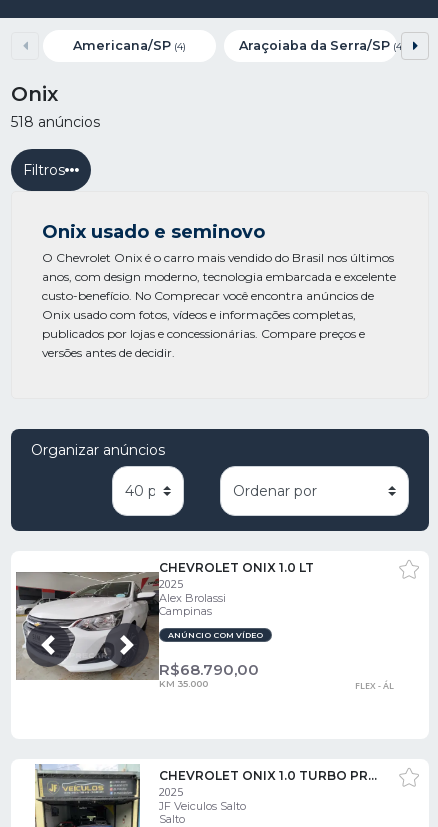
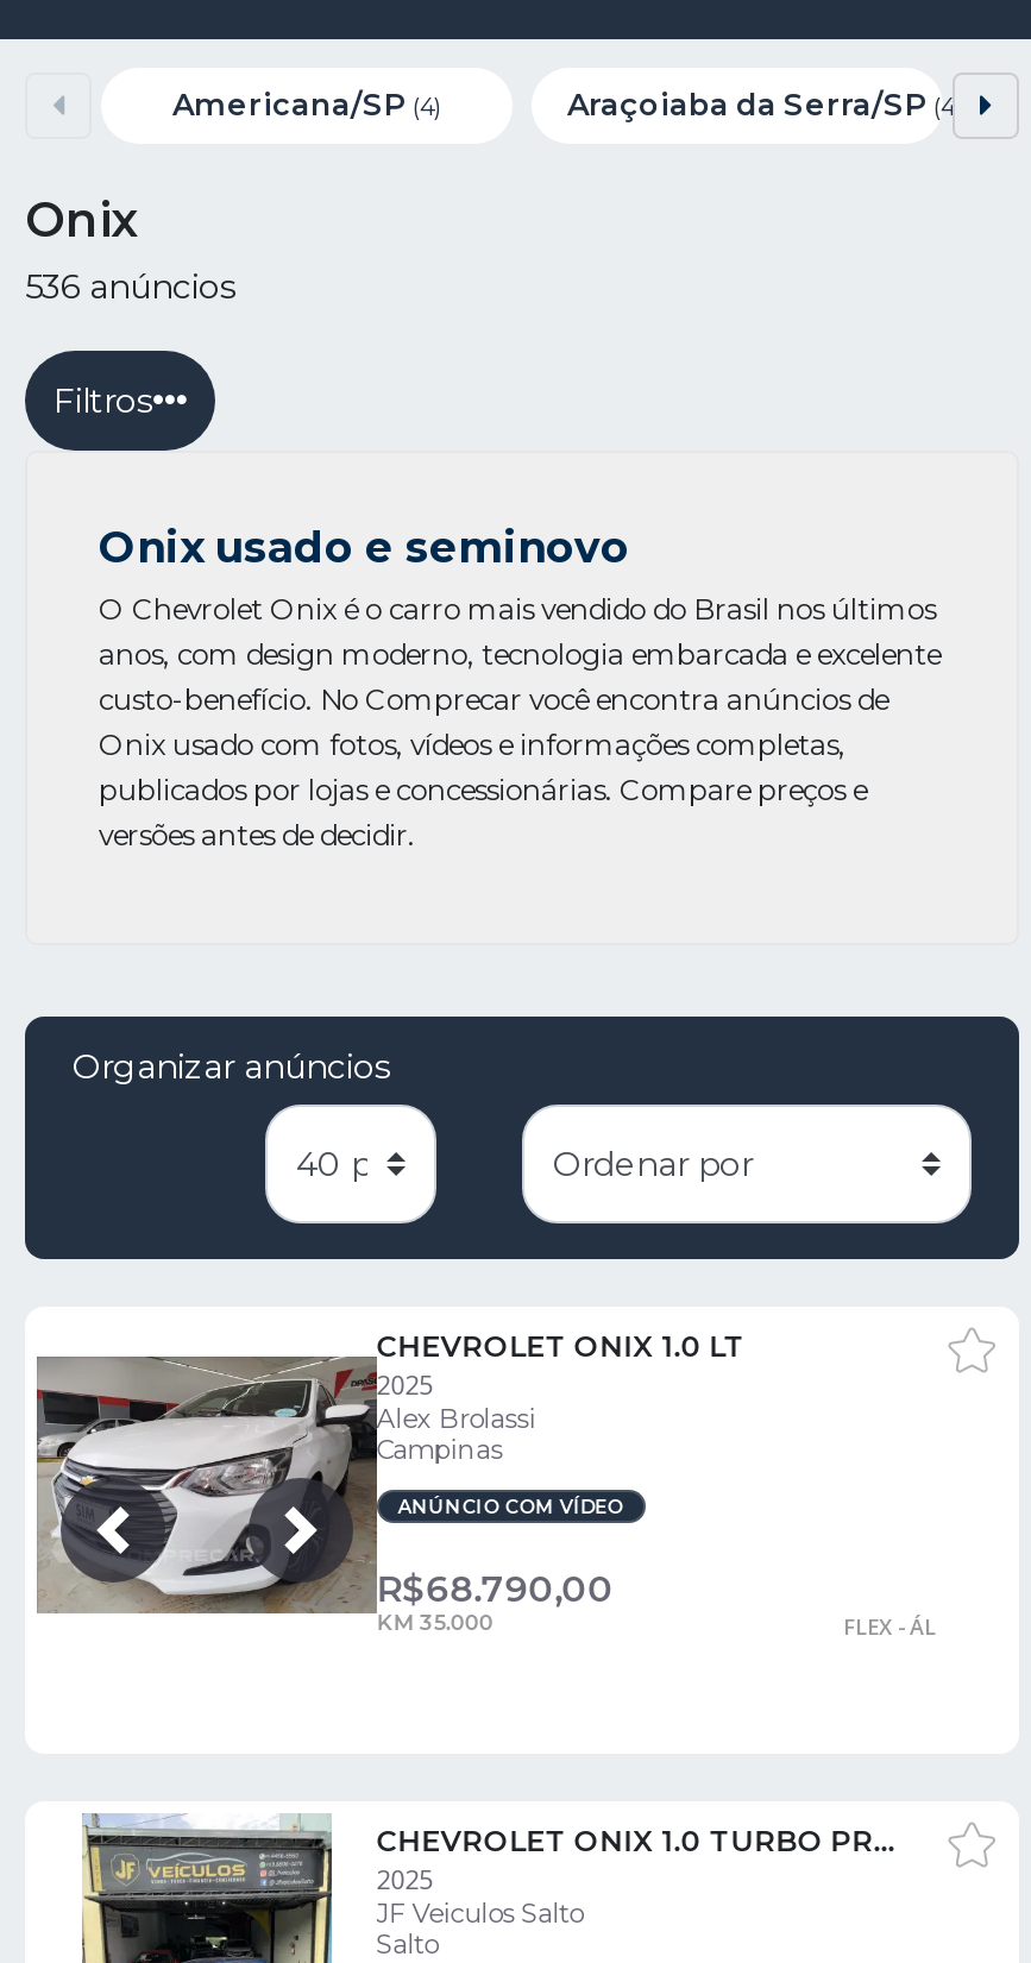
- 518 anúncios
+ 536 anúncios
